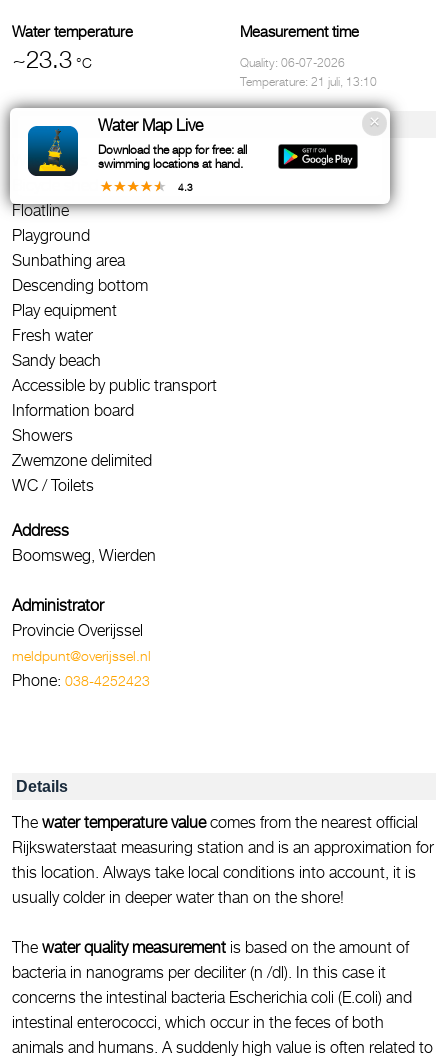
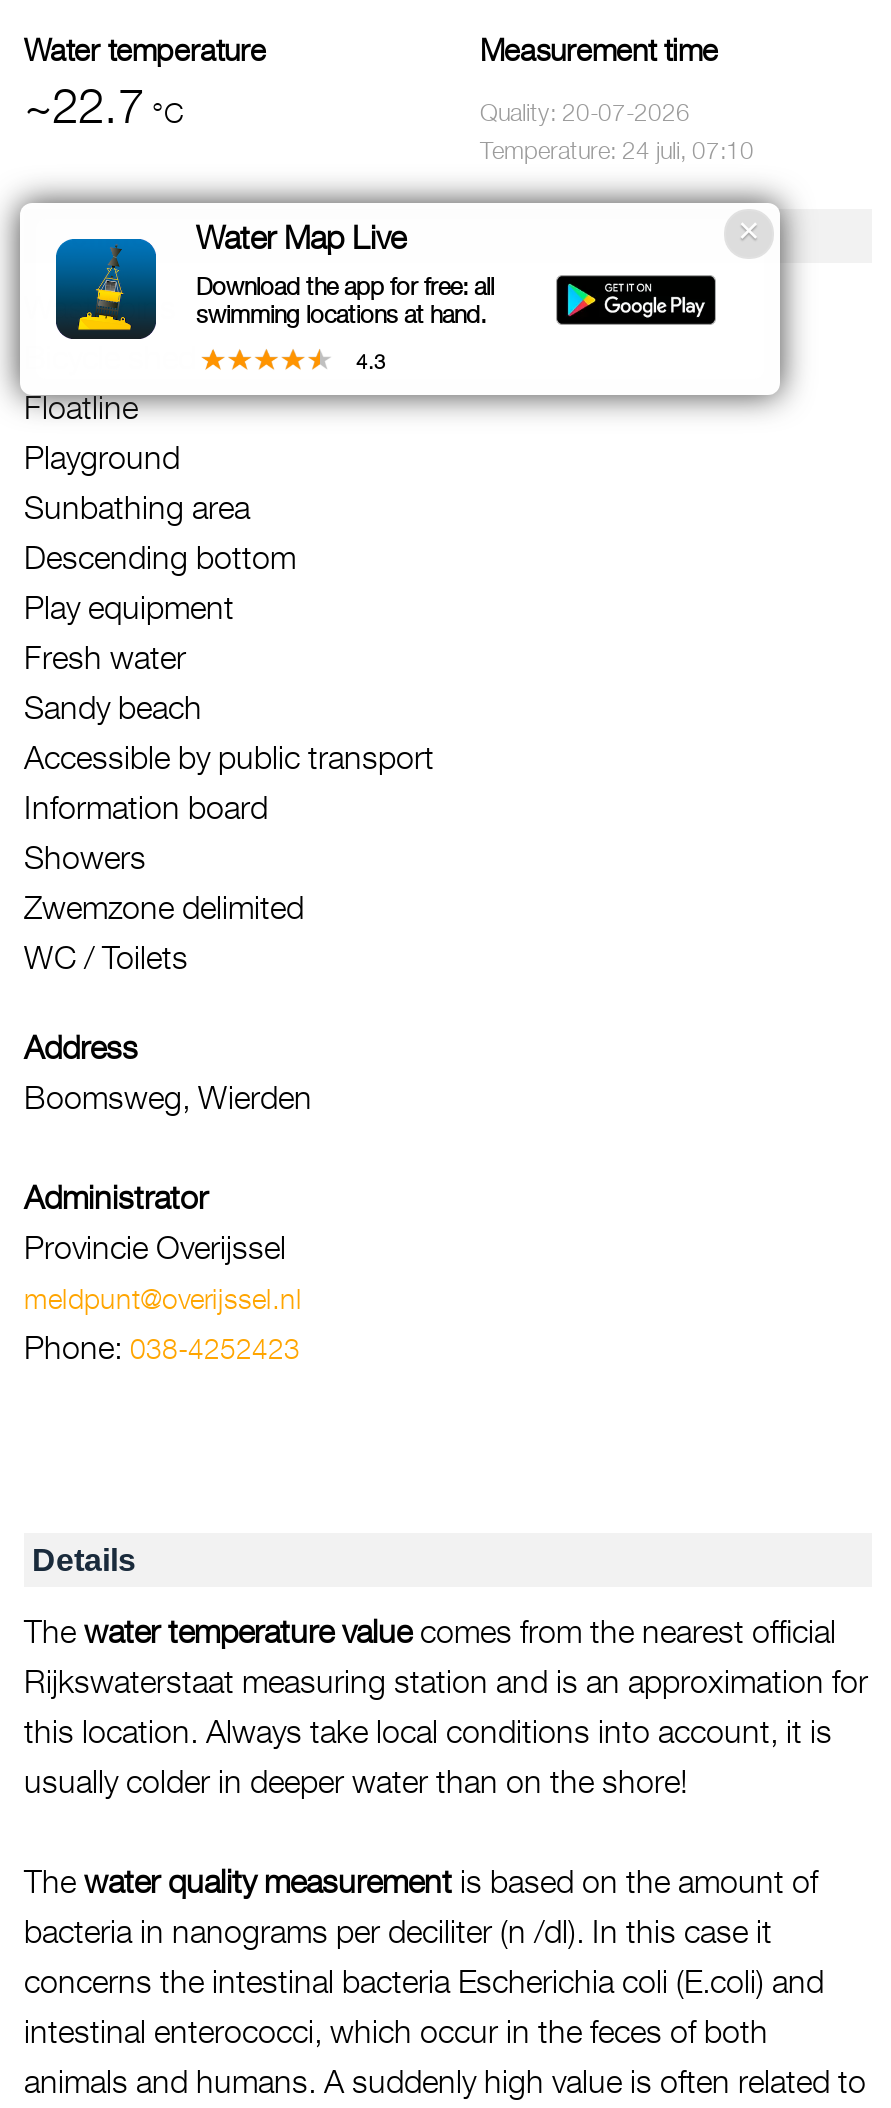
- ~23.3 °C
+ ~22.7 °C

- Quality: 06-07-2026
+ Quality: 20-07-2026

- Temperature: 21 juli, 13:10
+ Temperature: 24 juli, 07:10
